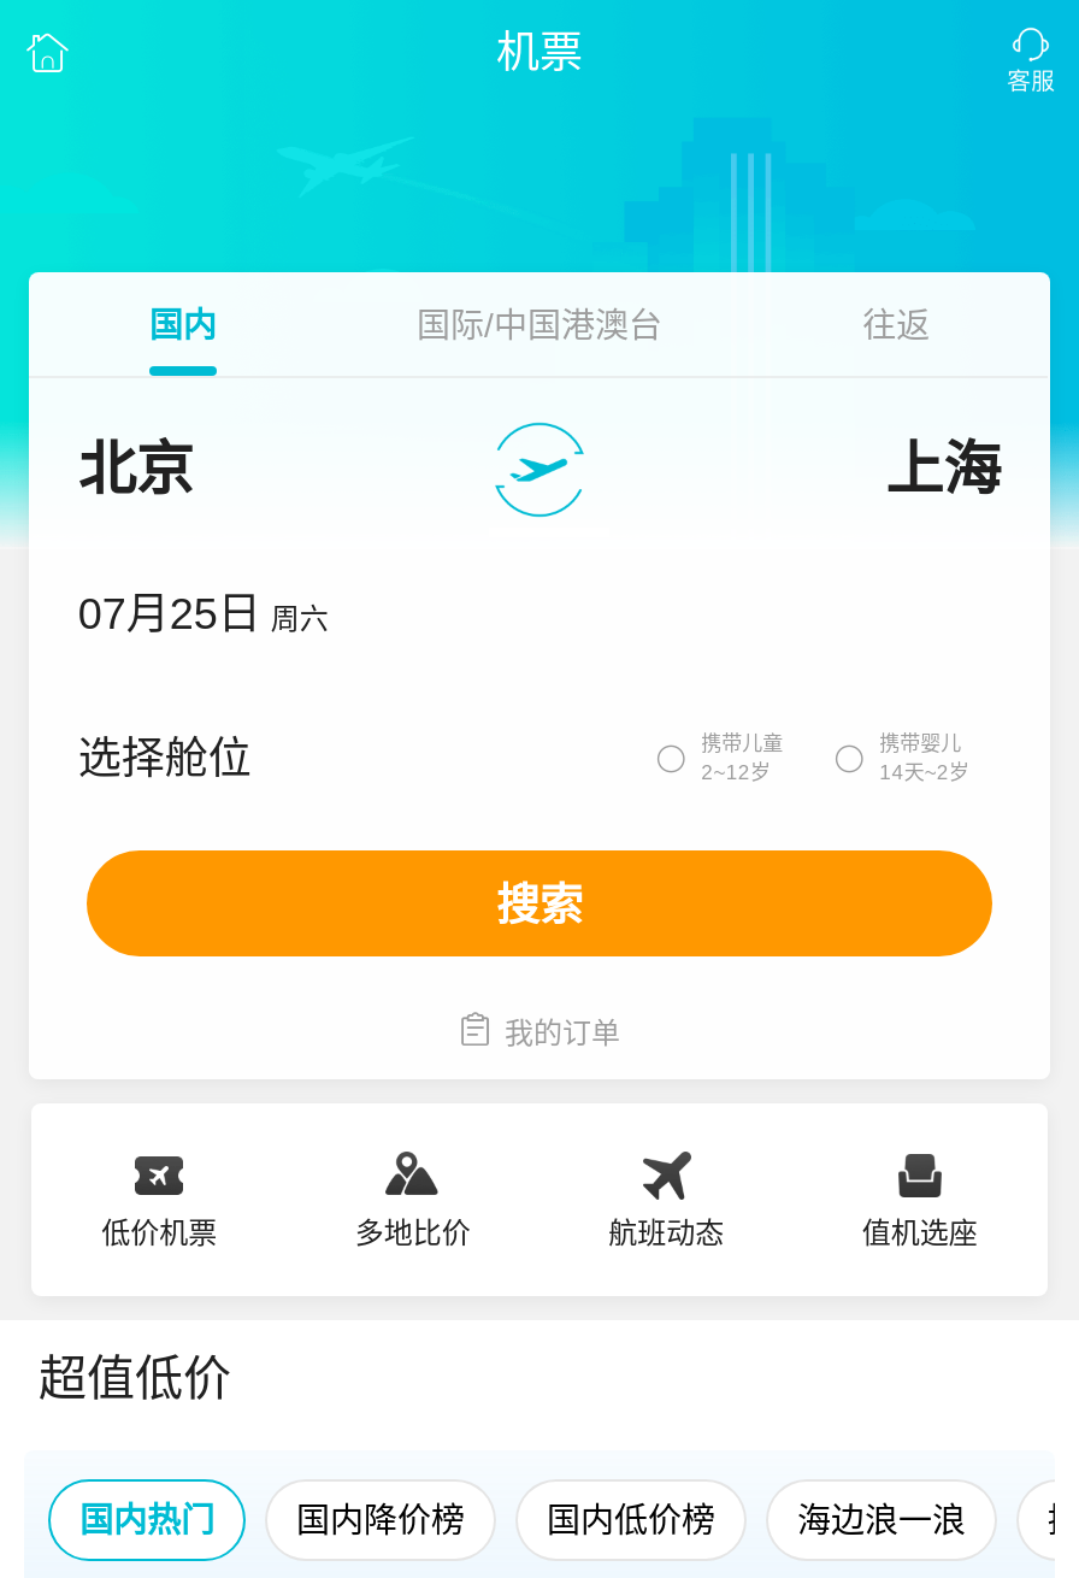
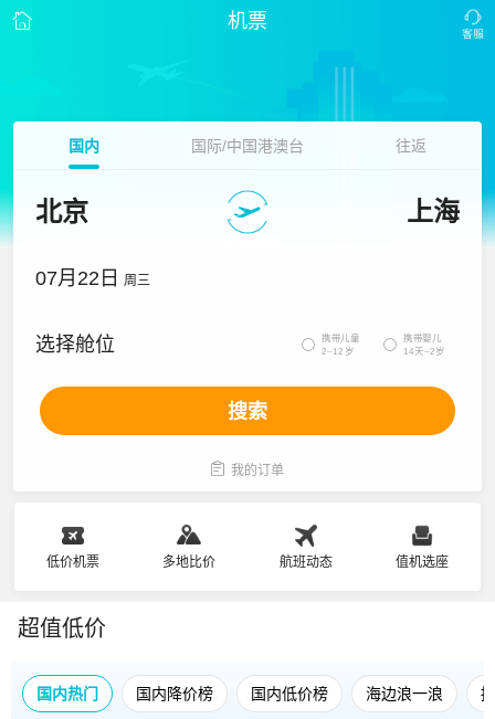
- 07月25日 周六
+ 07月22日 周三
